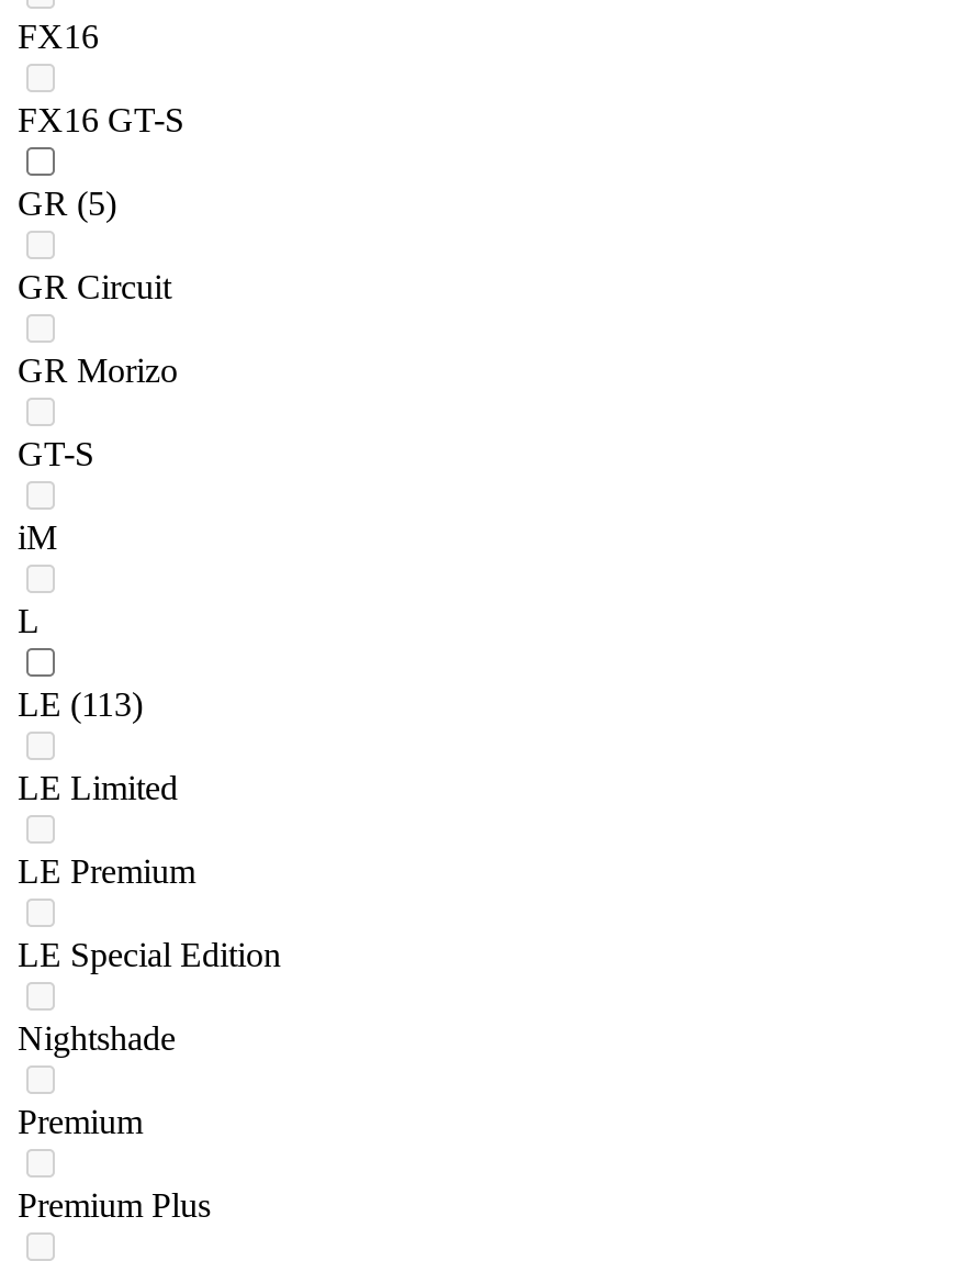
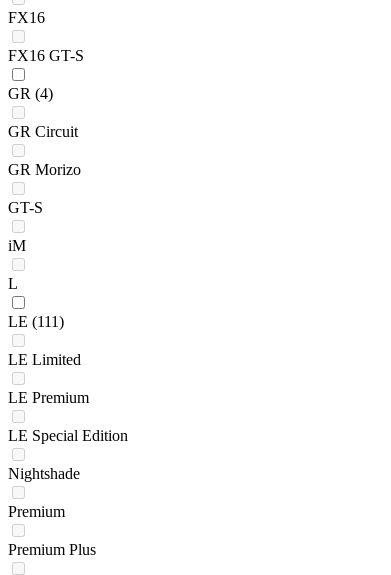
- GR (5)
+ GR (4)

- LE (113)
+ LE (111)
